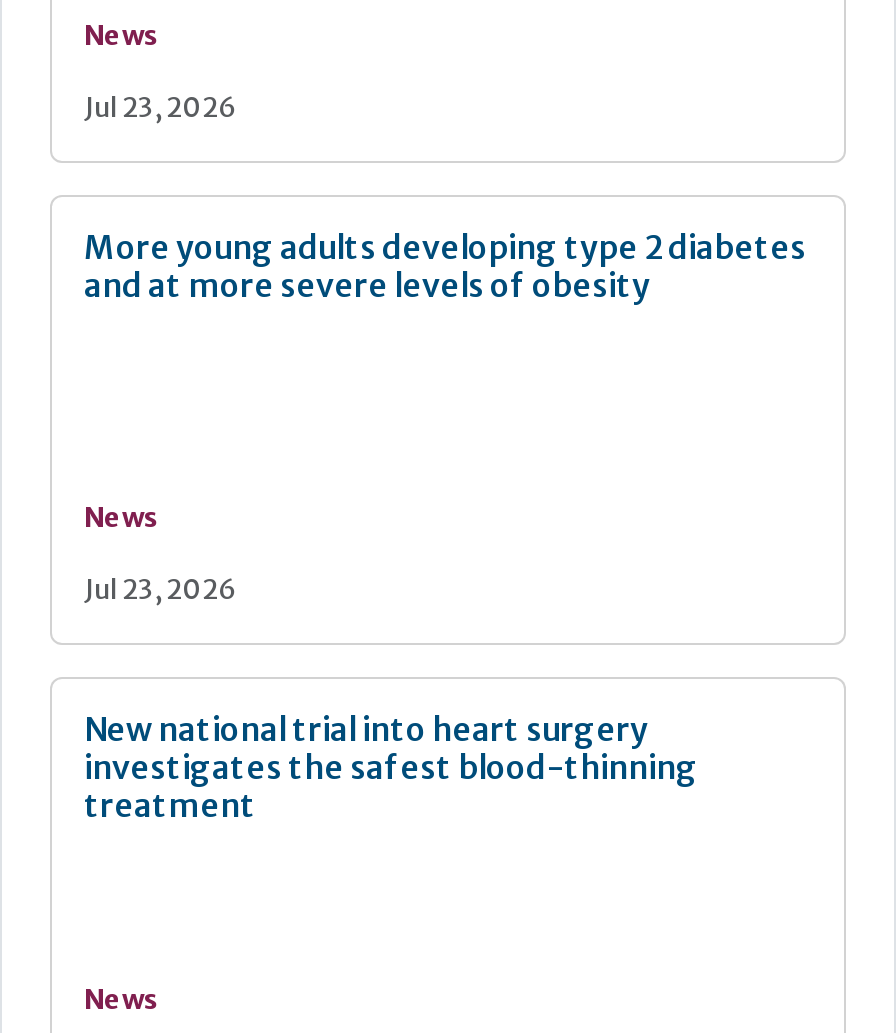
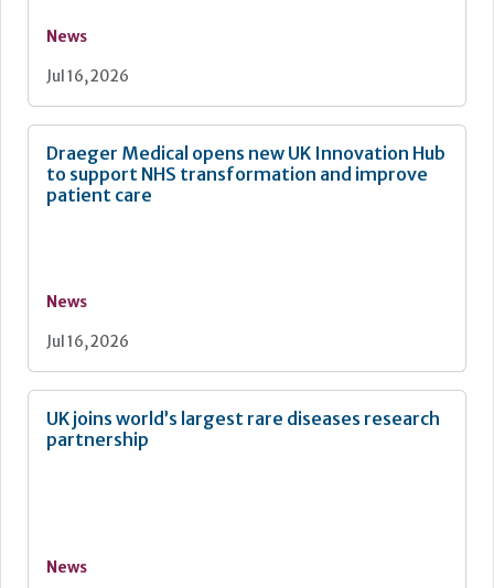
- Jul 23, 2026
+ Jul 16, 2026

- More young adults developing type 2 diabetes
- and at more severe levels of obesity
+ Draeger Medical opens new UK Innovation Hub
+ to support NHS transformation and improve
+ patient care

- Jul 23, 2026
+ Jul 16, 2026

- New national trial into heart surgery
- investigates the safest blood-thinning
- treatment
+ UK joins world’s largest rare diseases research
+ partnership
